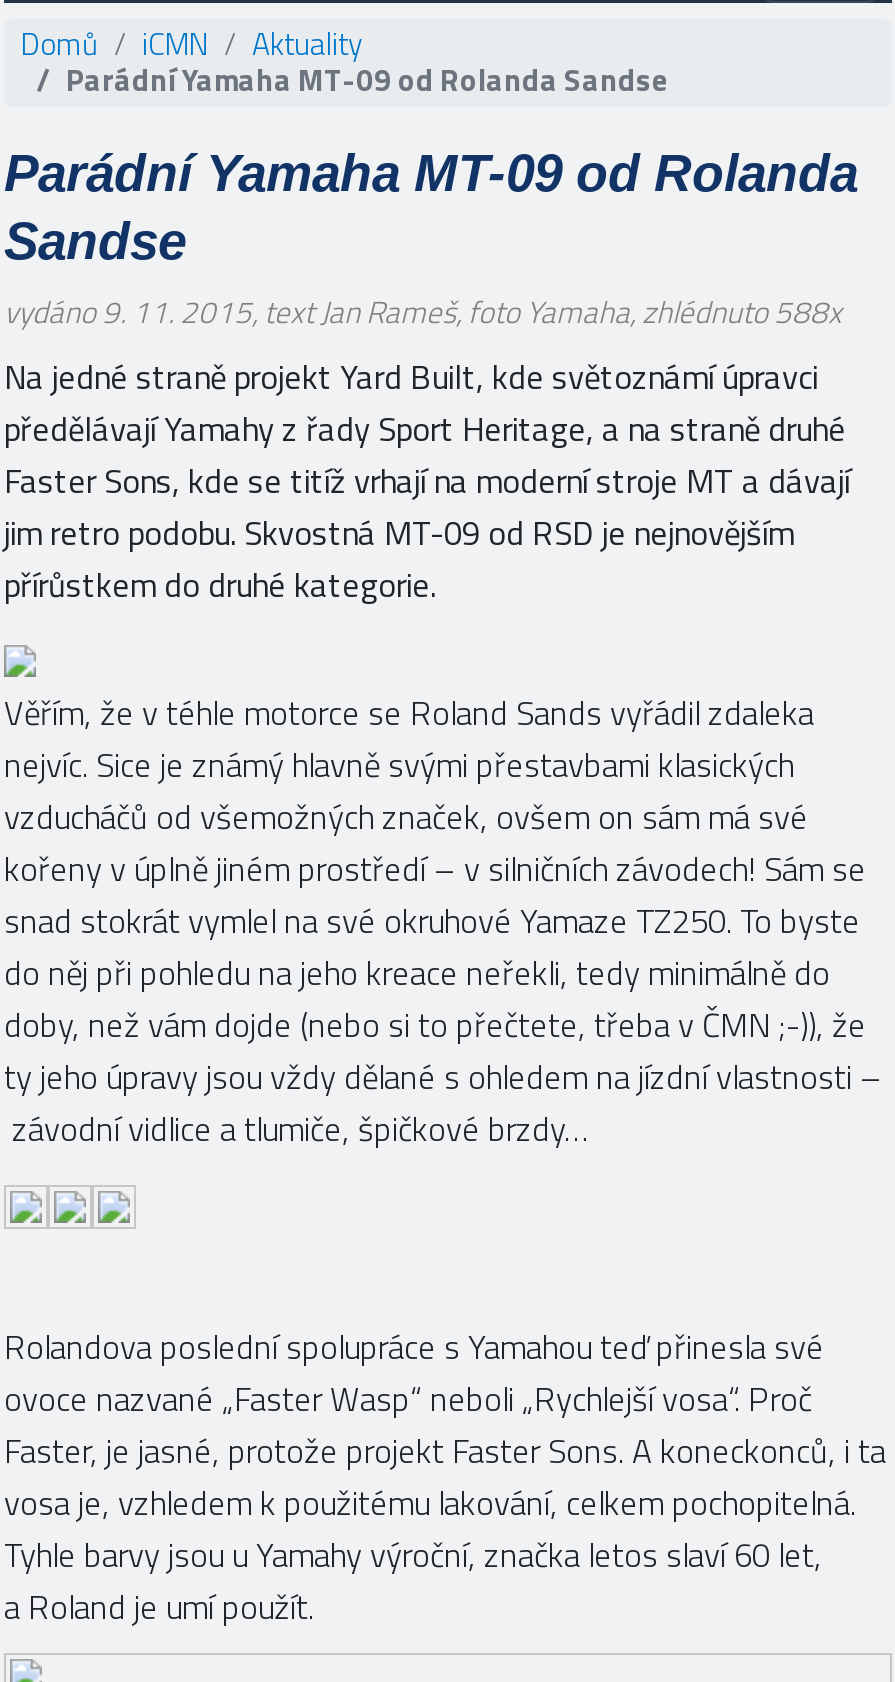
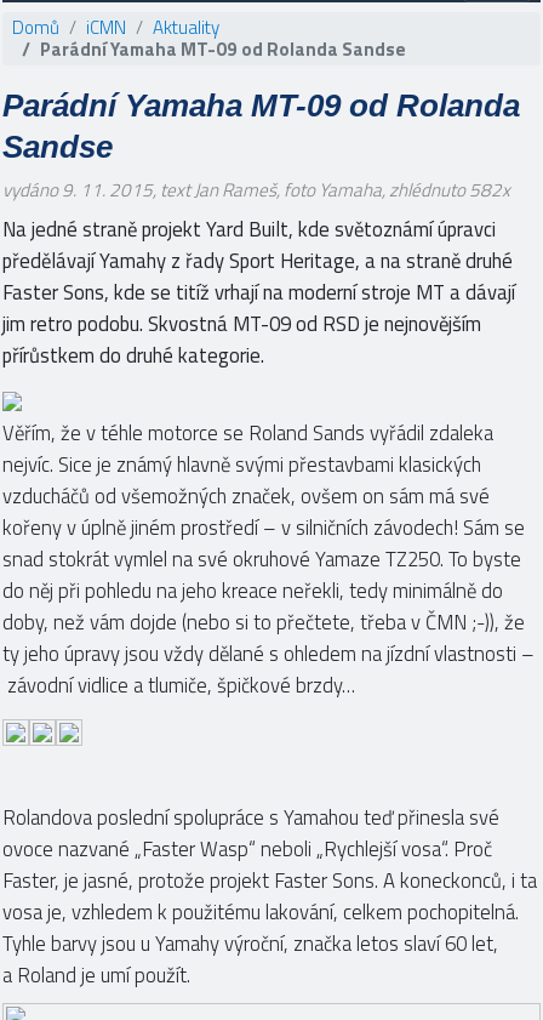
- vydáno 9. 11. 2015, text Jan Rameš, foto Yamaha, zhlédnuto 588x
+ vydáno 9. 11. 2015, text Jan Rameš, foto Yamaha, zhlédnuto 582x
